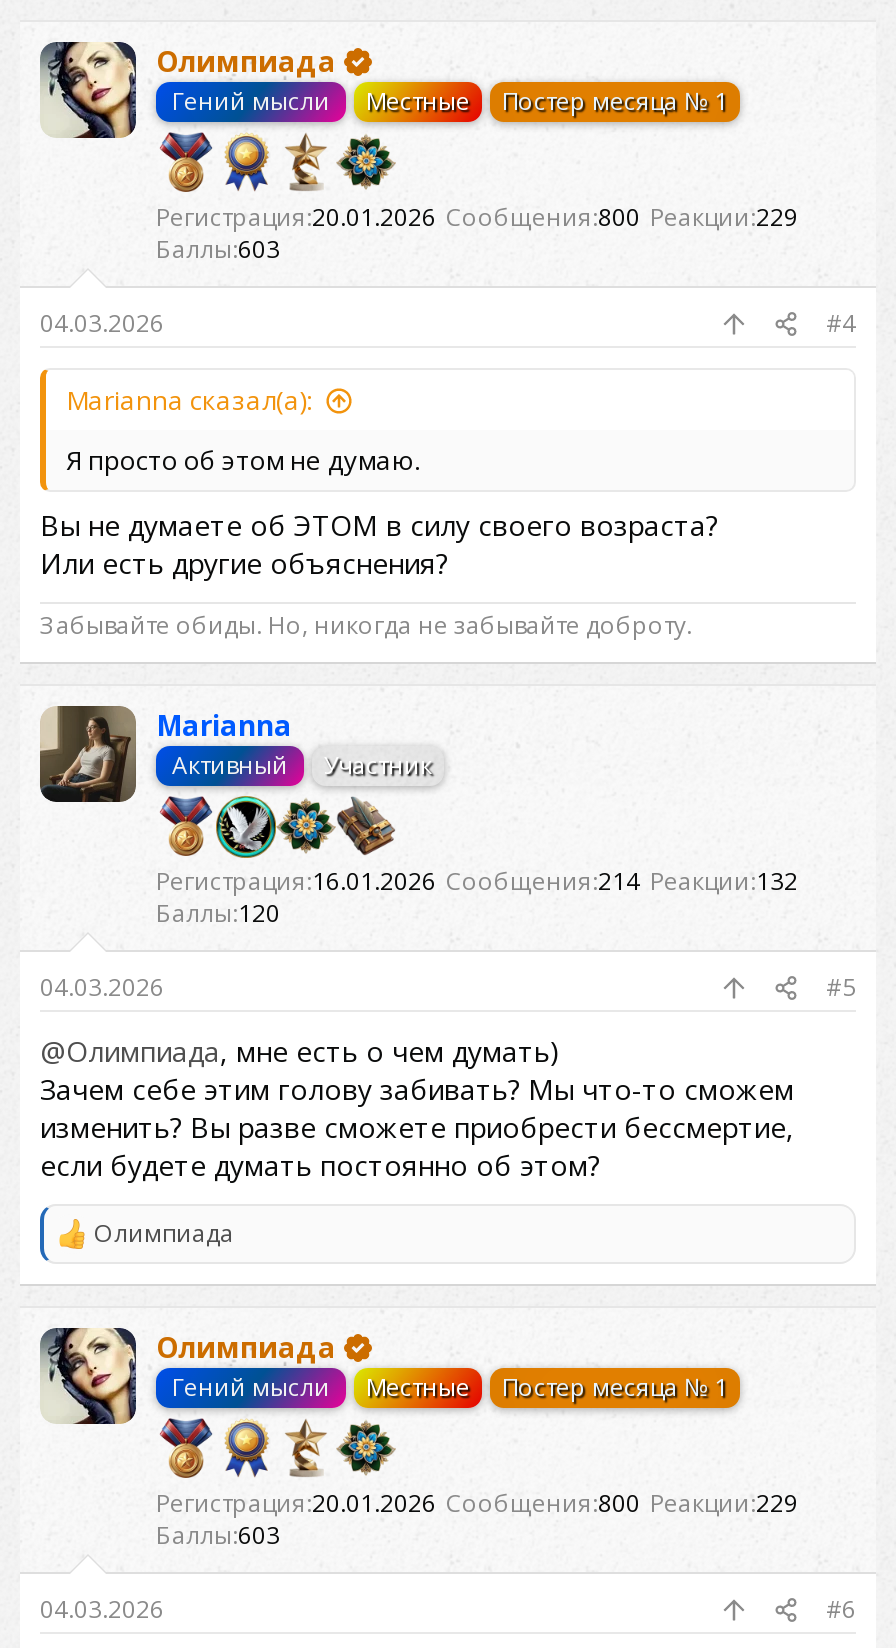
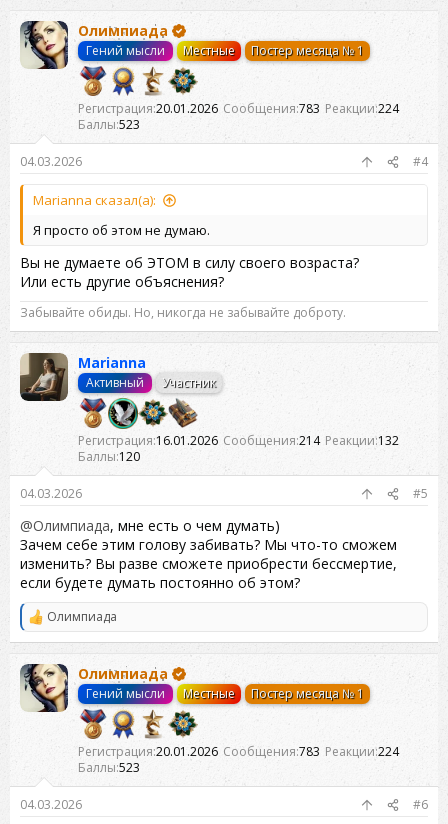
- Регистрация 20.01.2026 Сообщения 800 Реакции 229
+ Регистрация 20.01.2026 Сообщения 783 Реакции 224

- Баллы 603
+ Баллы 523

- Регистрация 20.01.2026 Сообщения 800 Реакции 229
+ Регистрация 20.01.2026 Сообщения 783 Реакции 224

- Баллы 603
+ Баллы 523
